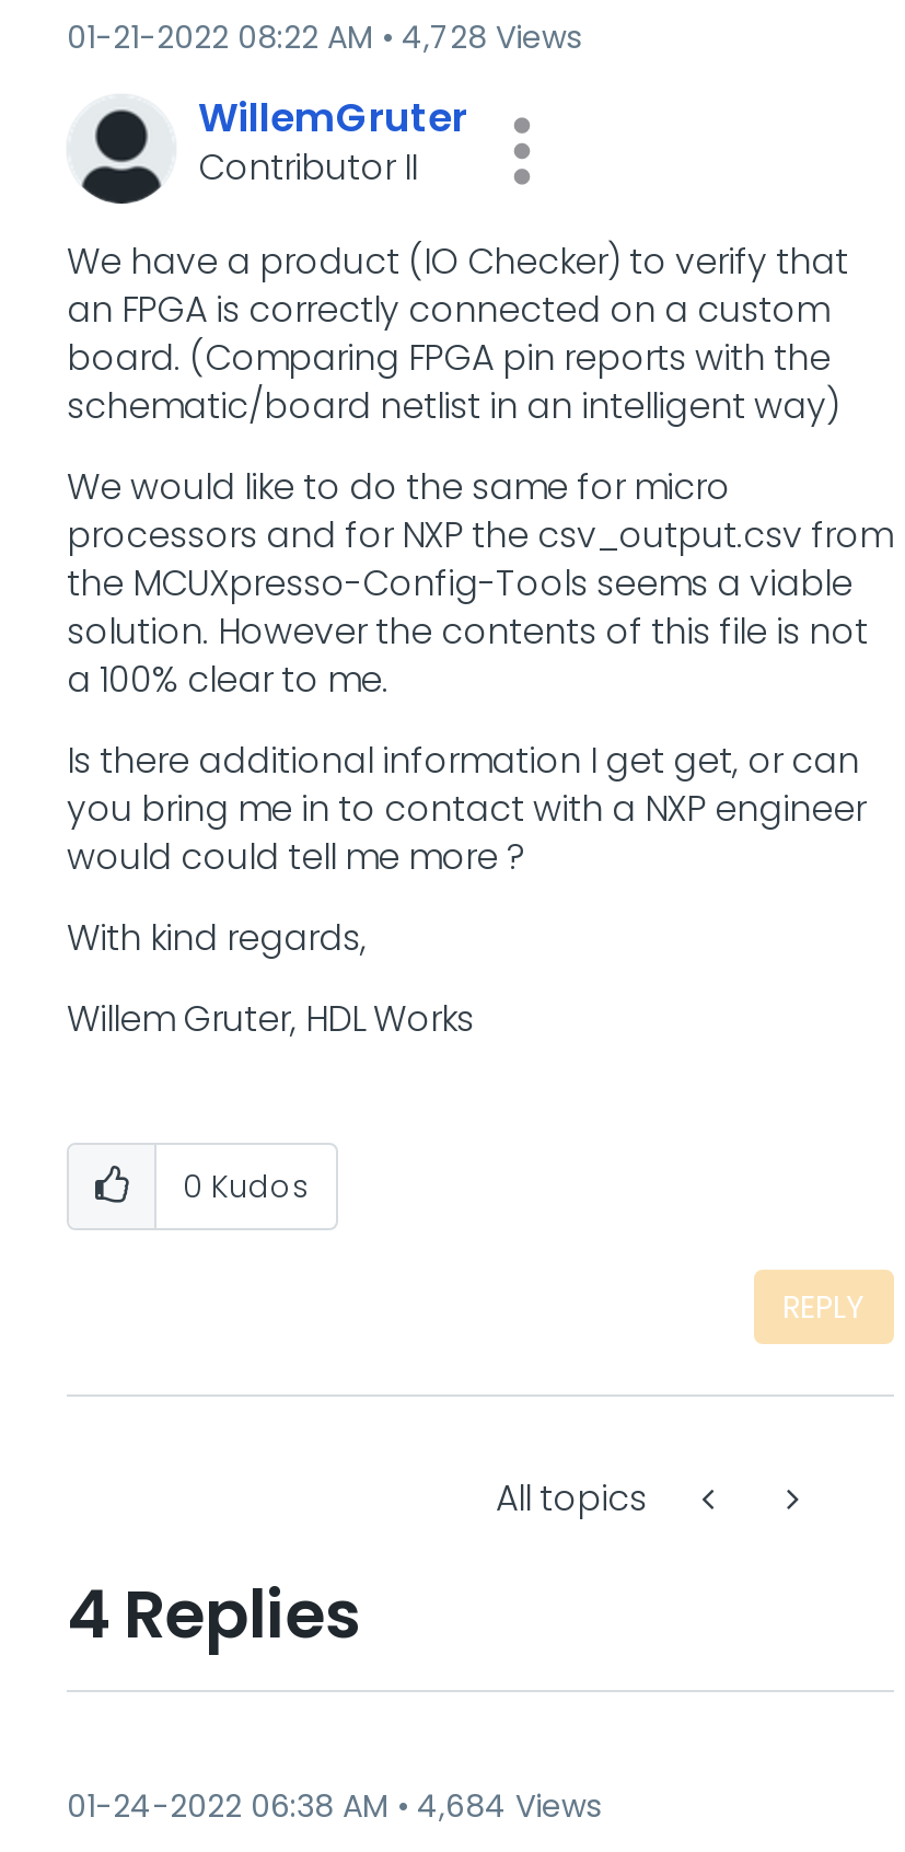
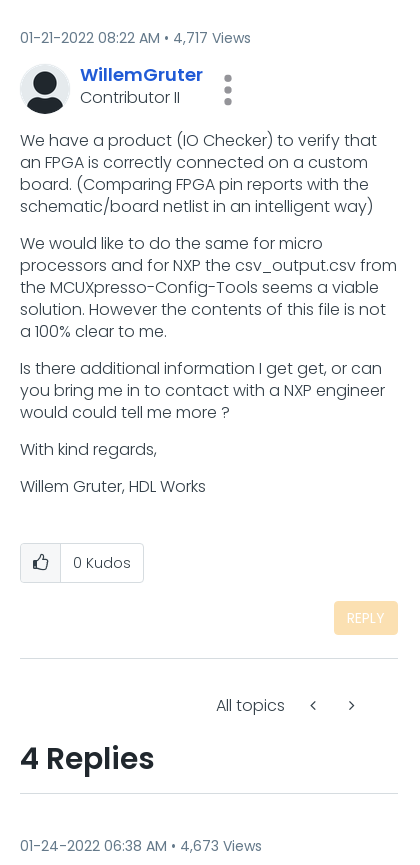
- 01-21-2022 08:22 AM 4,728 Views
+ 01-21-2022 08:22 AM 4,717 Views

- 01-24-2022 06:38 AM 4,684 Views
+ 01-24-2022 06:38 AM 4,673 Views
